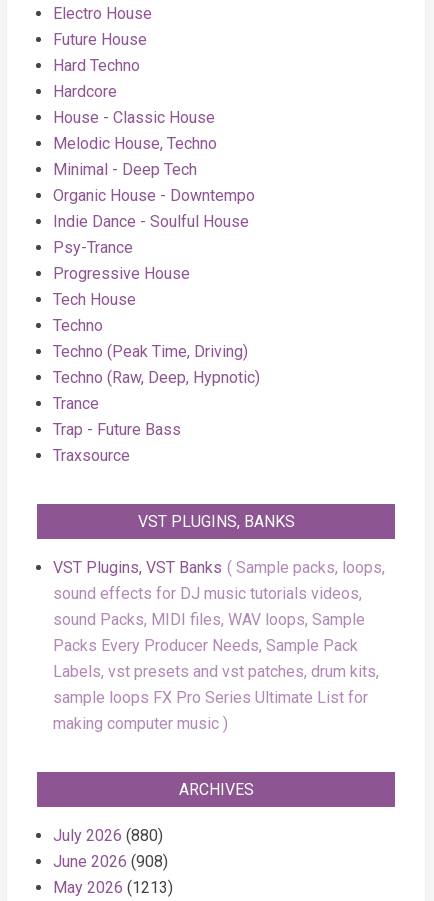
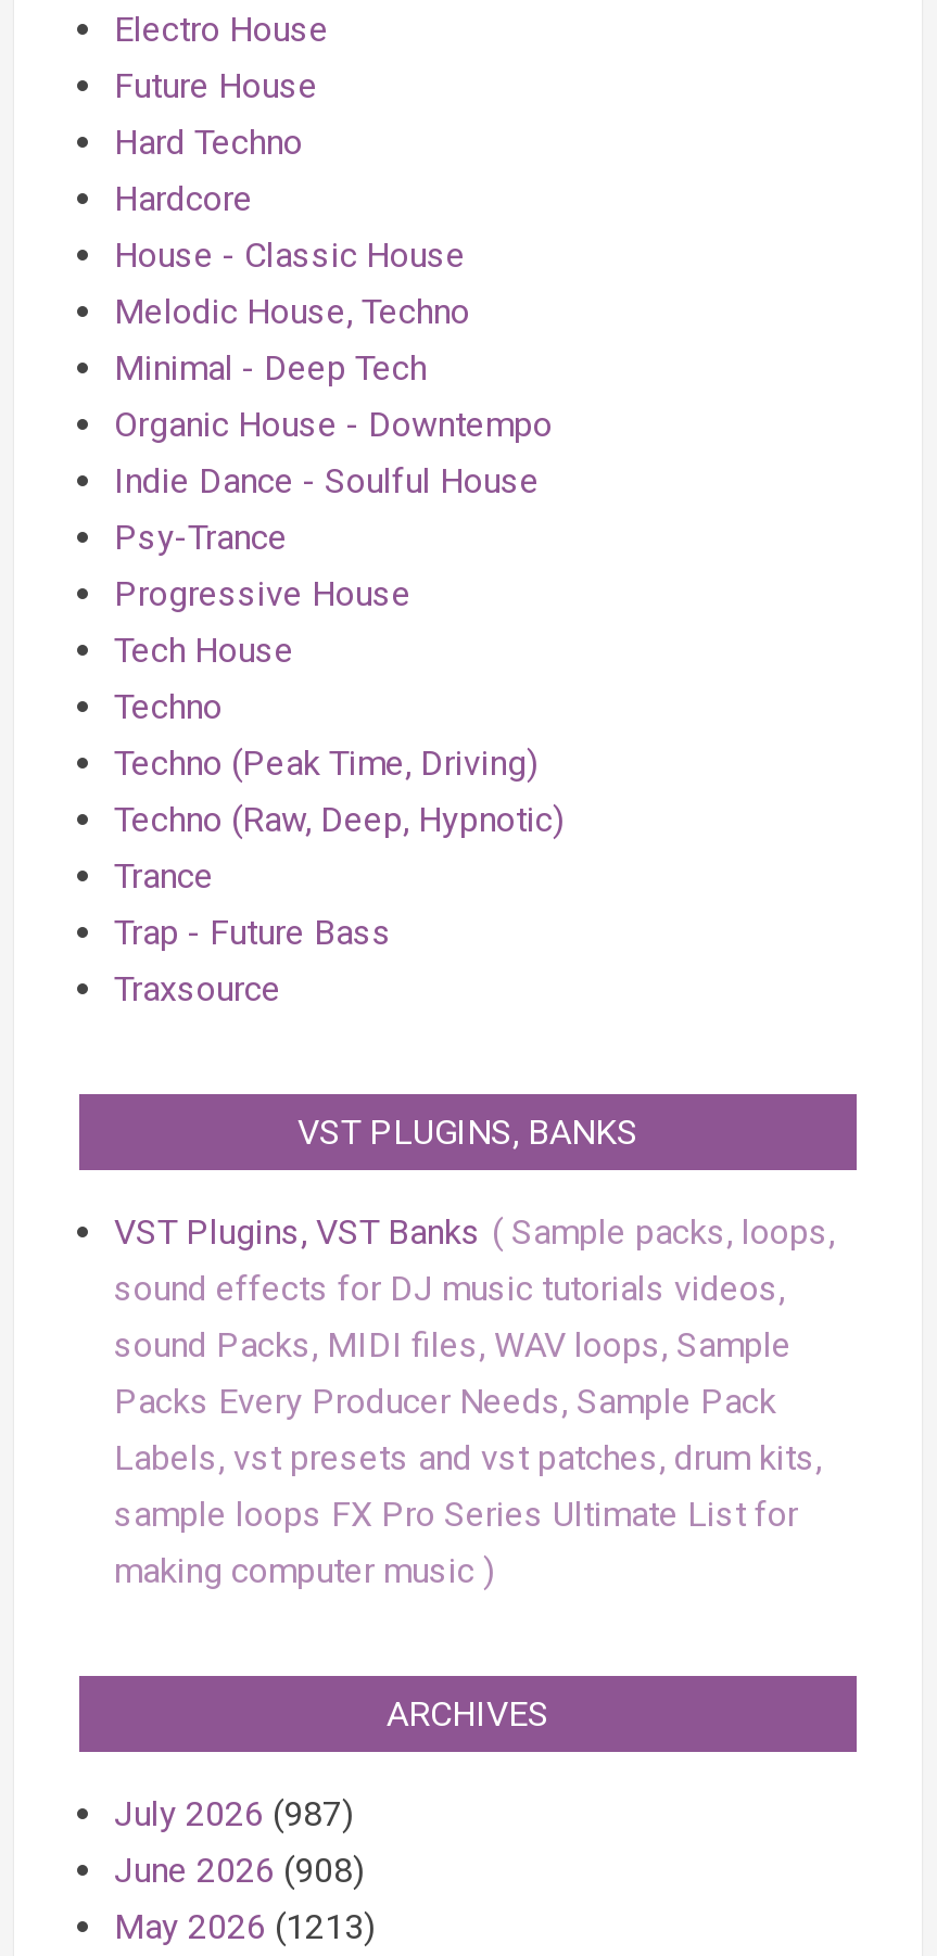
- July 2026 (880)
+ July 2026 (987)
